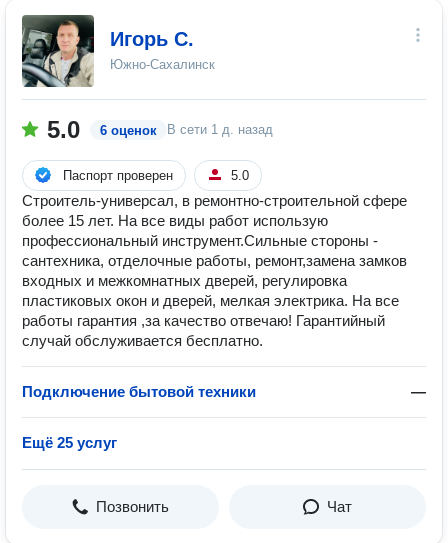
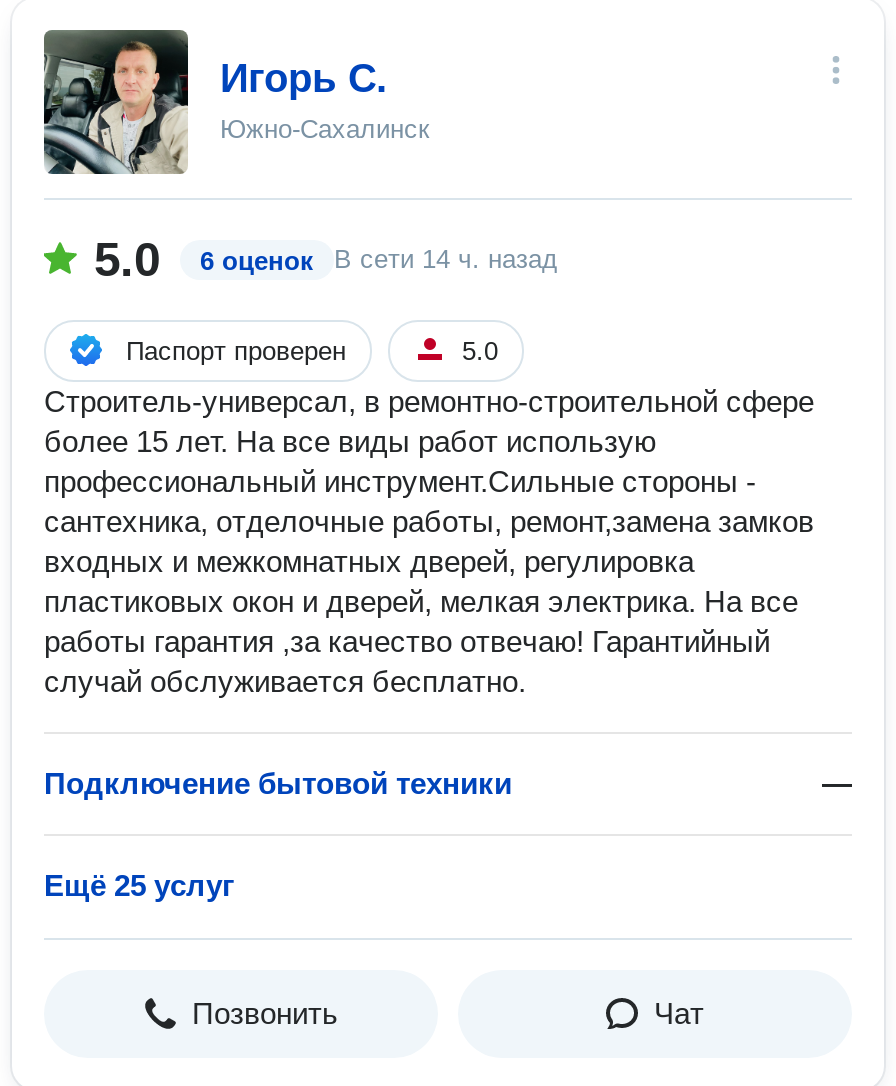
- 5.0 6 оценок В сети 1 д. назад
+ 5.0 6 оценок В сети 14 ч. назад
